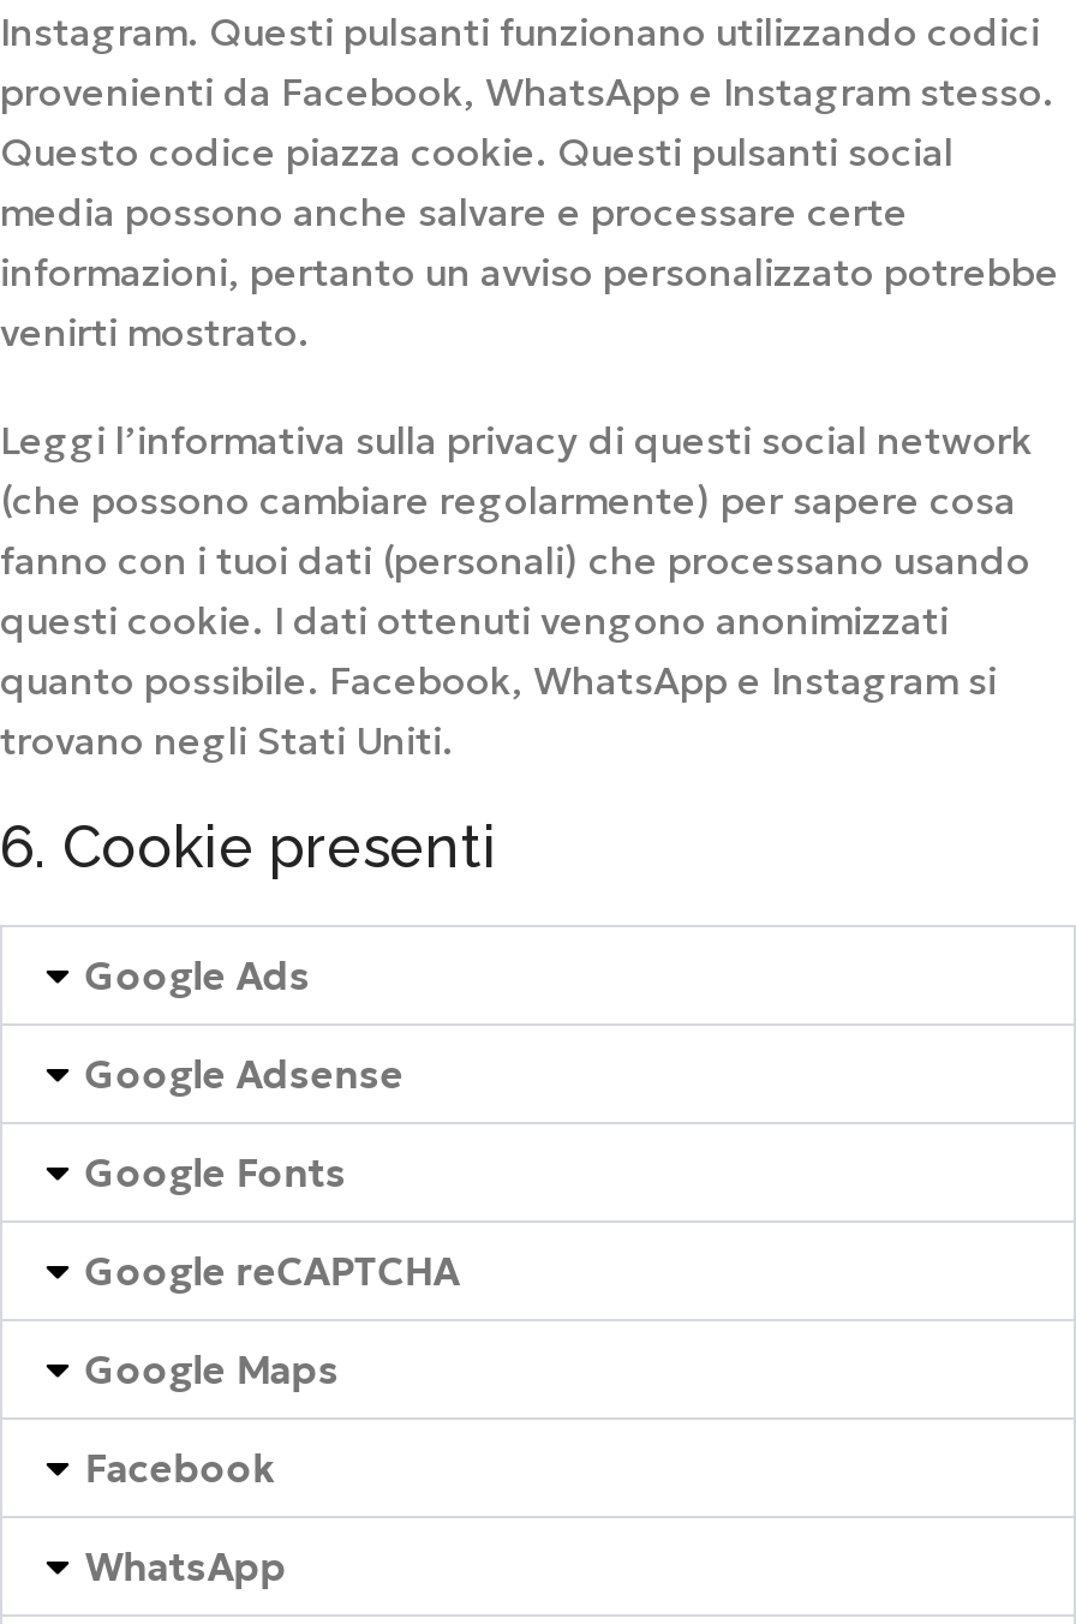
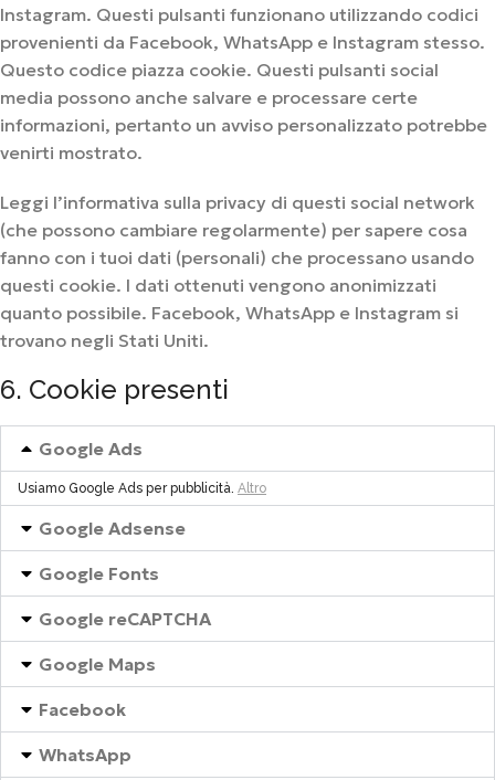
+ Usiamo Google Ads per pubblicità. Altro
